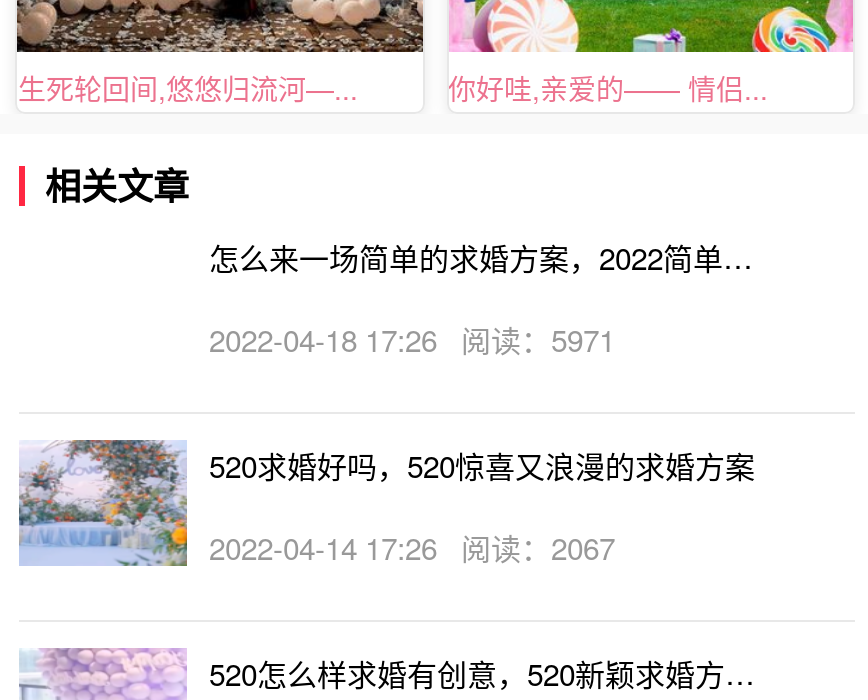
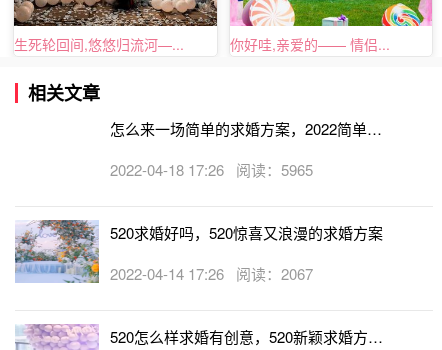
- 2022-04-18 17:26 阅读：5971
+ 2022-04-18 17:26 阅读：5965
